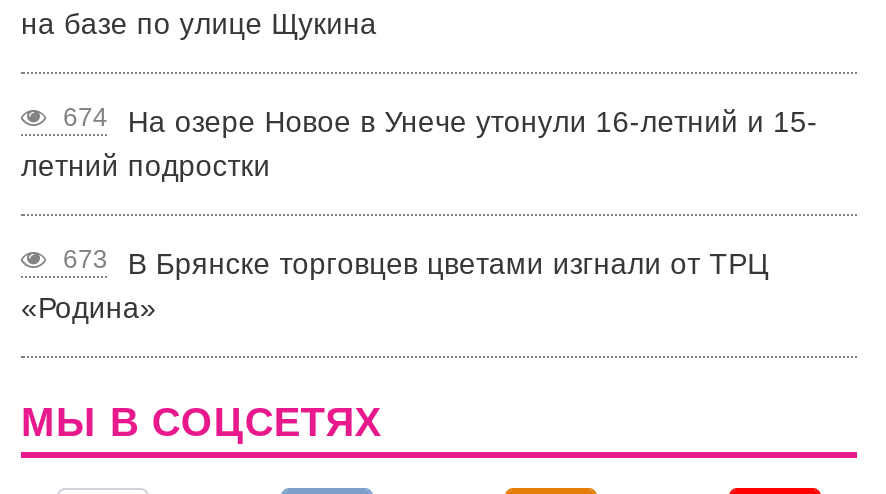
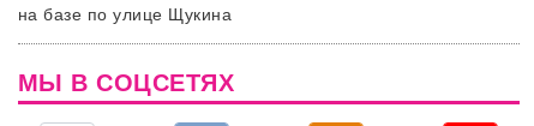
- 674
- На озере Новое в Унече утонули 16-летний и 15-
- летний подростки
- 673
- В Брянске торговцев цветами изгнали от ТРЦ
- «Родина»
